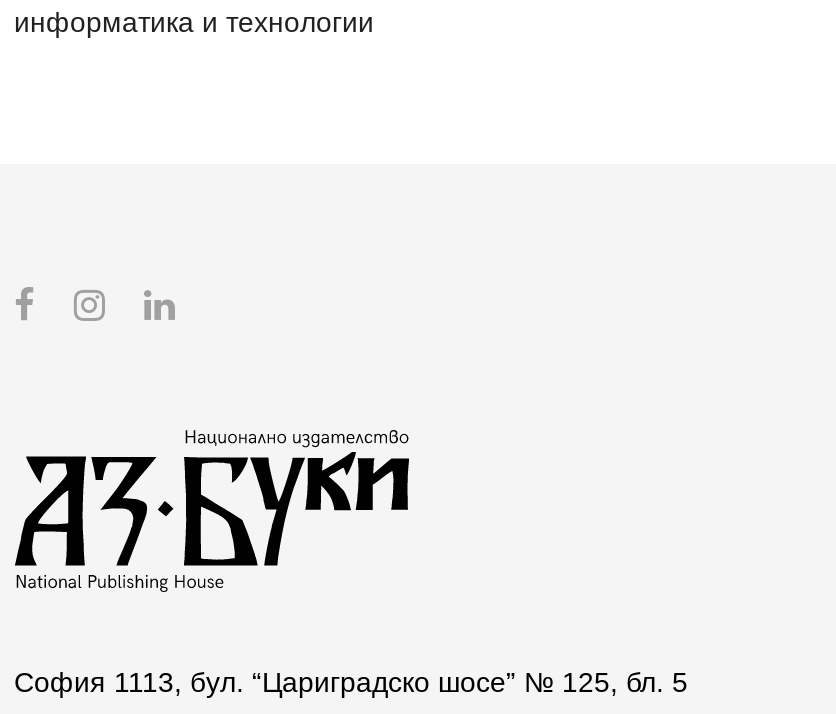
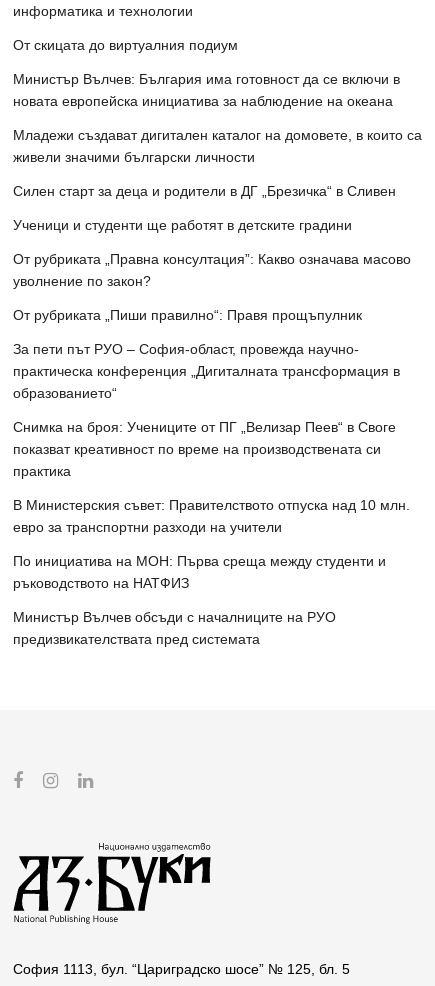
+ От скицата до виртуалния подиум
+ Министър Вълчев: България има готовност да се включи в
+ новата европейска инициатива за наблюдение на океана
+ Младежи създават дигитален каталог на домовете, в които са
+ живели значими български личности
+ Силен старт за деца и родители в ДГ „Брезичка“ в Сливен
+ Ученици и студенти ще работят в детските градини
+ От рубриката „Правна консултация”: Какво означава масово
+ уволнение по закон?
+ От рубриката „Пиши правилно“: Правя прощъпулник
+ За пети път РУО – София-област, провежда научно-
+ практическа конференция „Дигиталната трансформация в
+ образованието“
+ Снимка на броя: Учениците от ПГ „Велизар Пеев“ в Своге
+ показват креативност по време на производствената си
+ практика
+ В Министерския съвет: Правителството отпуска над 10 млн.
+ евро за транспортни разходи на учители
+ По инициатива на МОН: Първа среща между студенти и
+ ръководството на НАТФИЗ
+ Министър Вълчев обсъди с началниците на РУО
+ предизвикателствата пред системата
